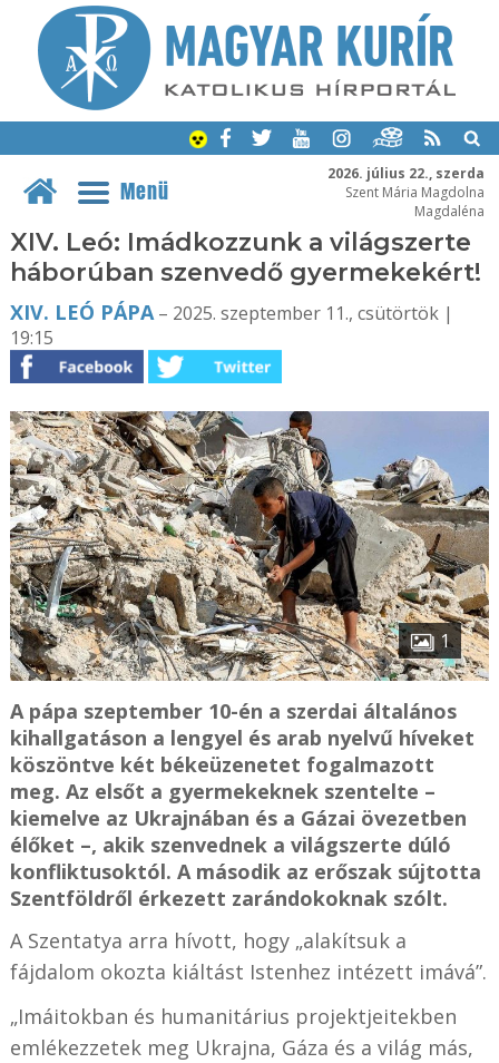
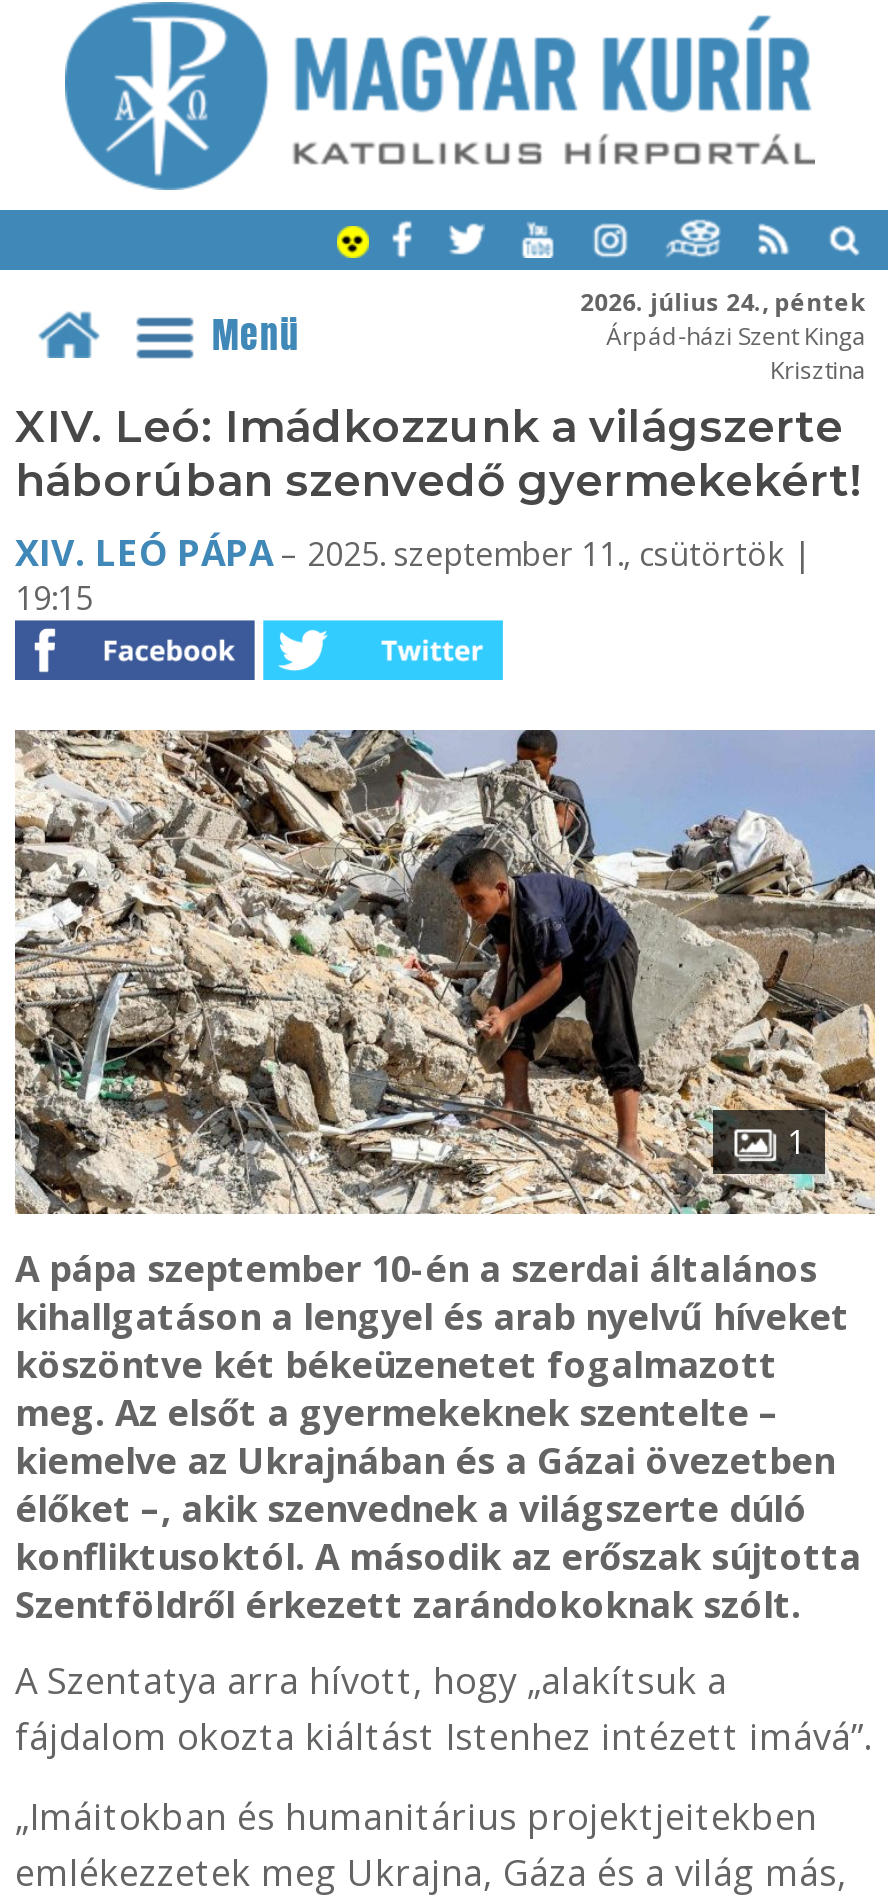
- 2026. július 22., szerda
- Szent Mária Magdolna
- Magdaléna
+ 2026. július 24., péntek
+ Árpád-házi Szent Kinga
+ Krisztina
